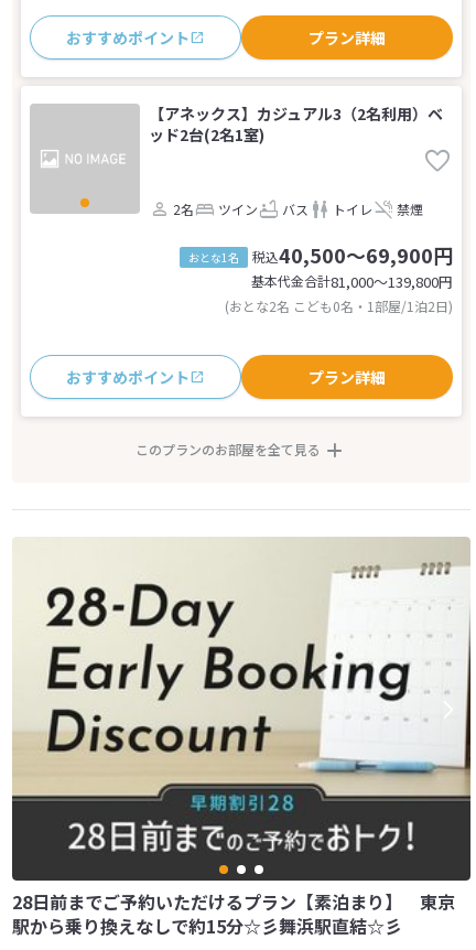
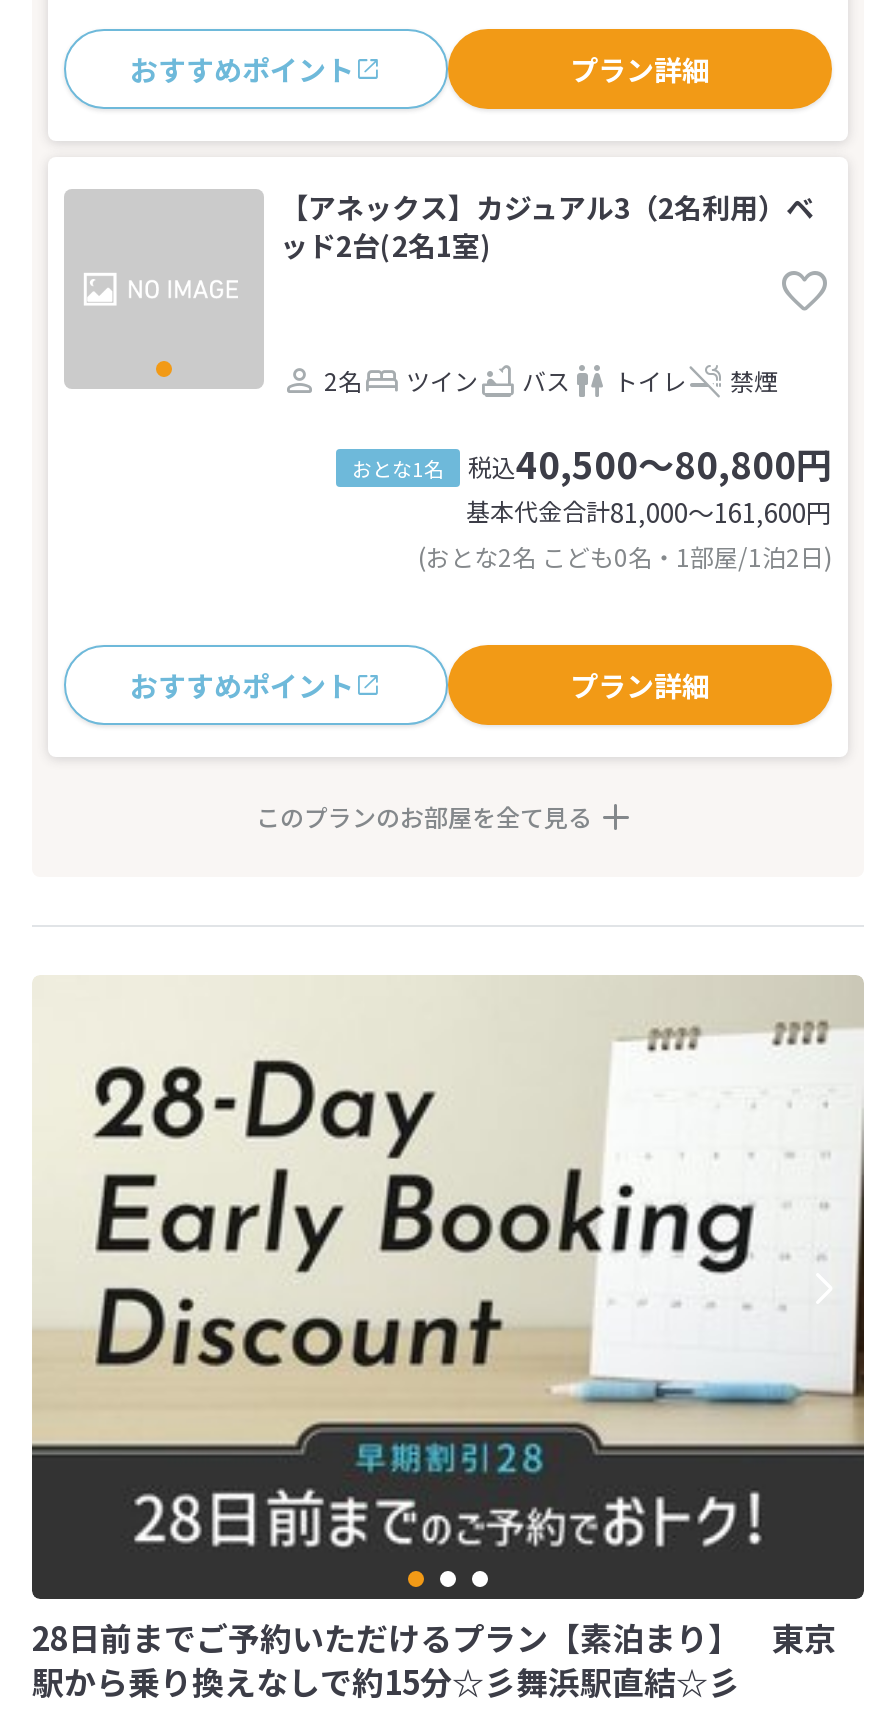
- おとな1名 税込40,500～69,900円
+ おとな1名 税込40,500～80,800円

- 基本代金合計81,000〜139,800円
+ 基本代金合計81,000〜161,600円
